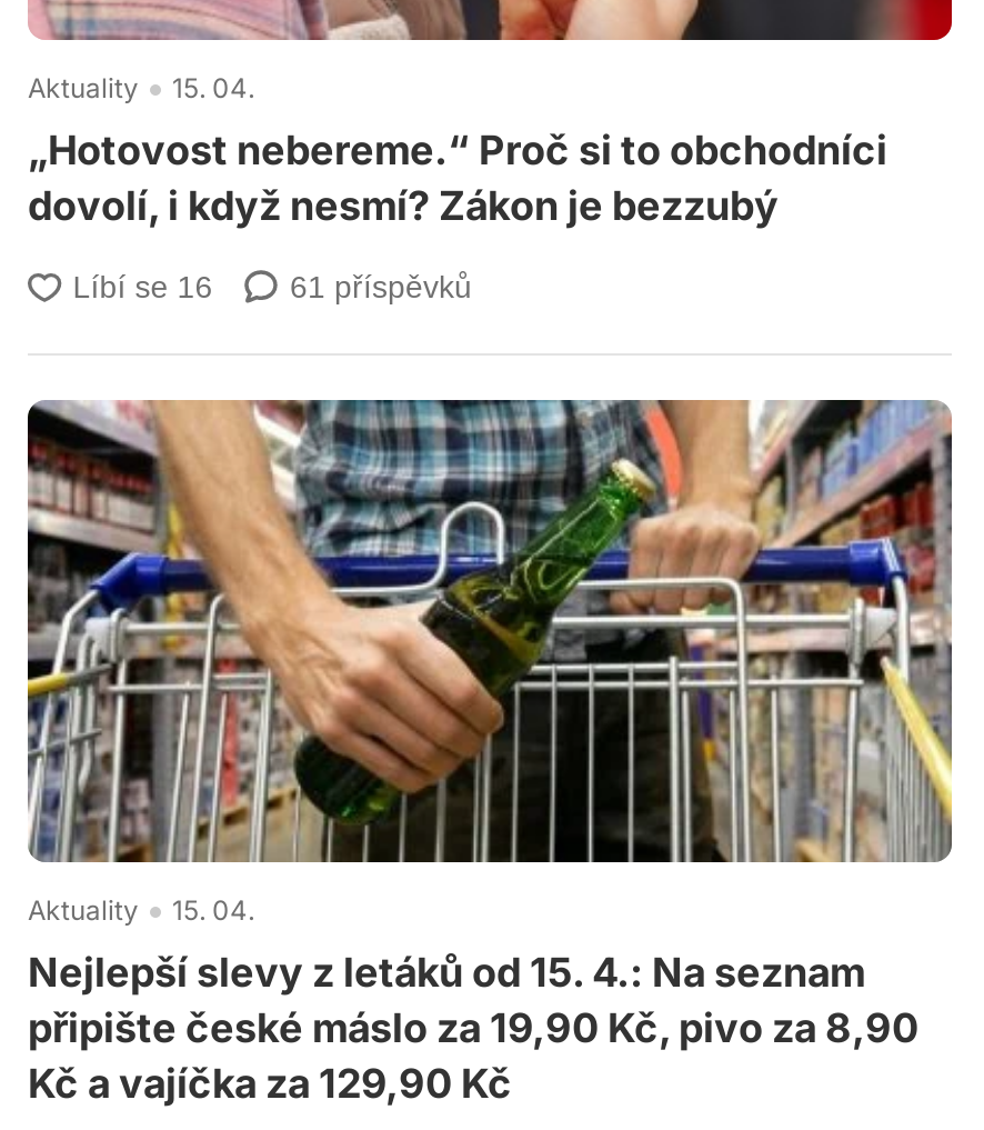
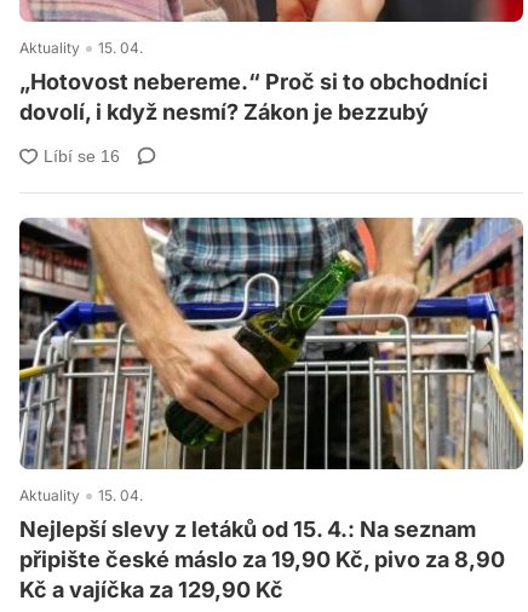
- 61 příspěvků
